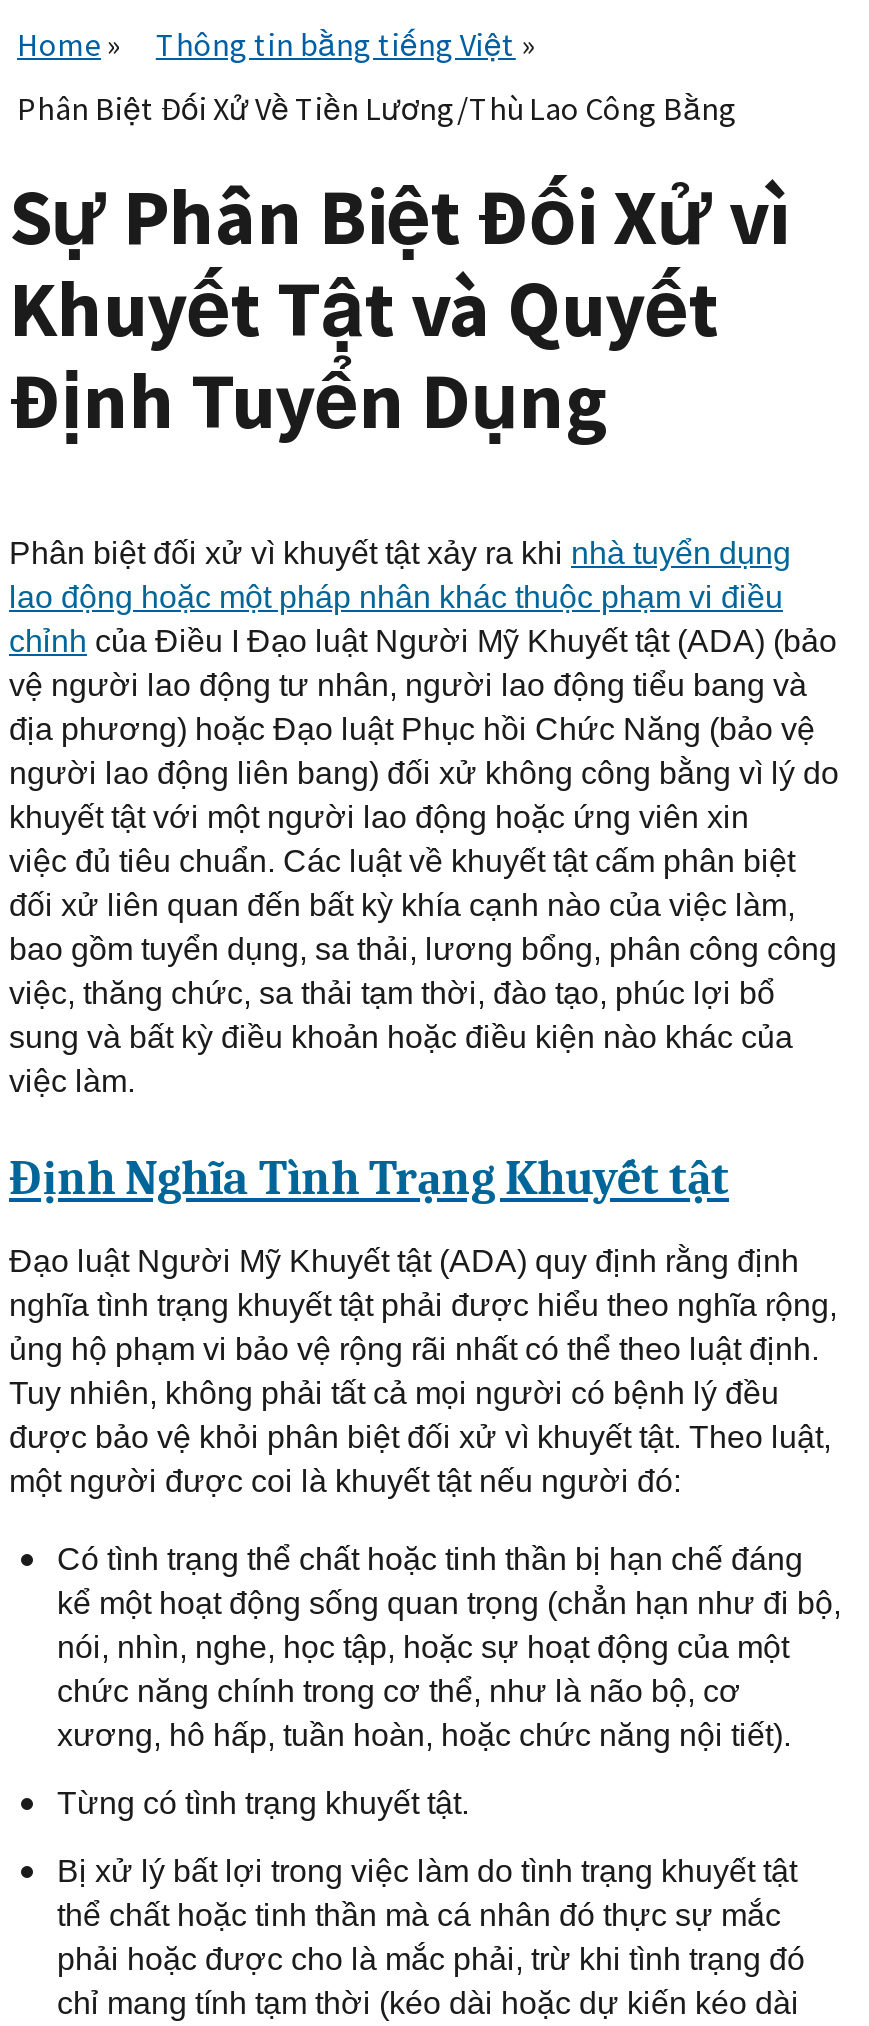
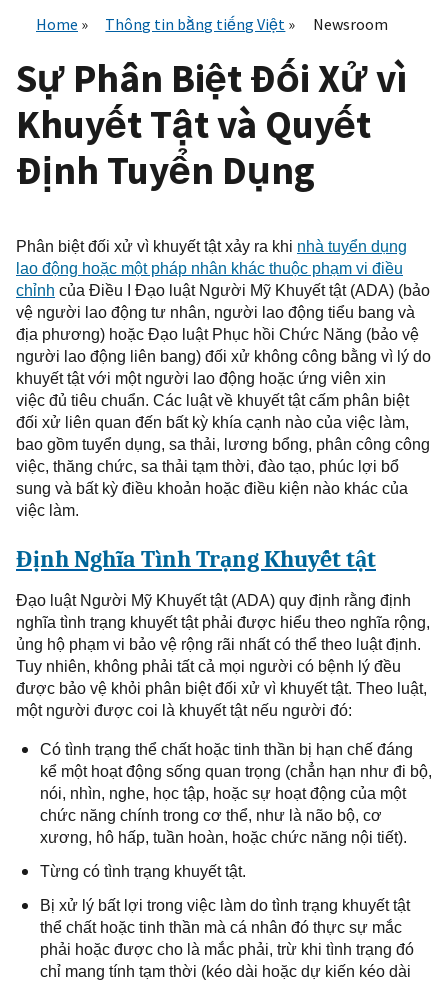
- Phân Biệt Đối Xử Về Tiền Lương/Thù Lao Công Bằng
+ Newsroom
